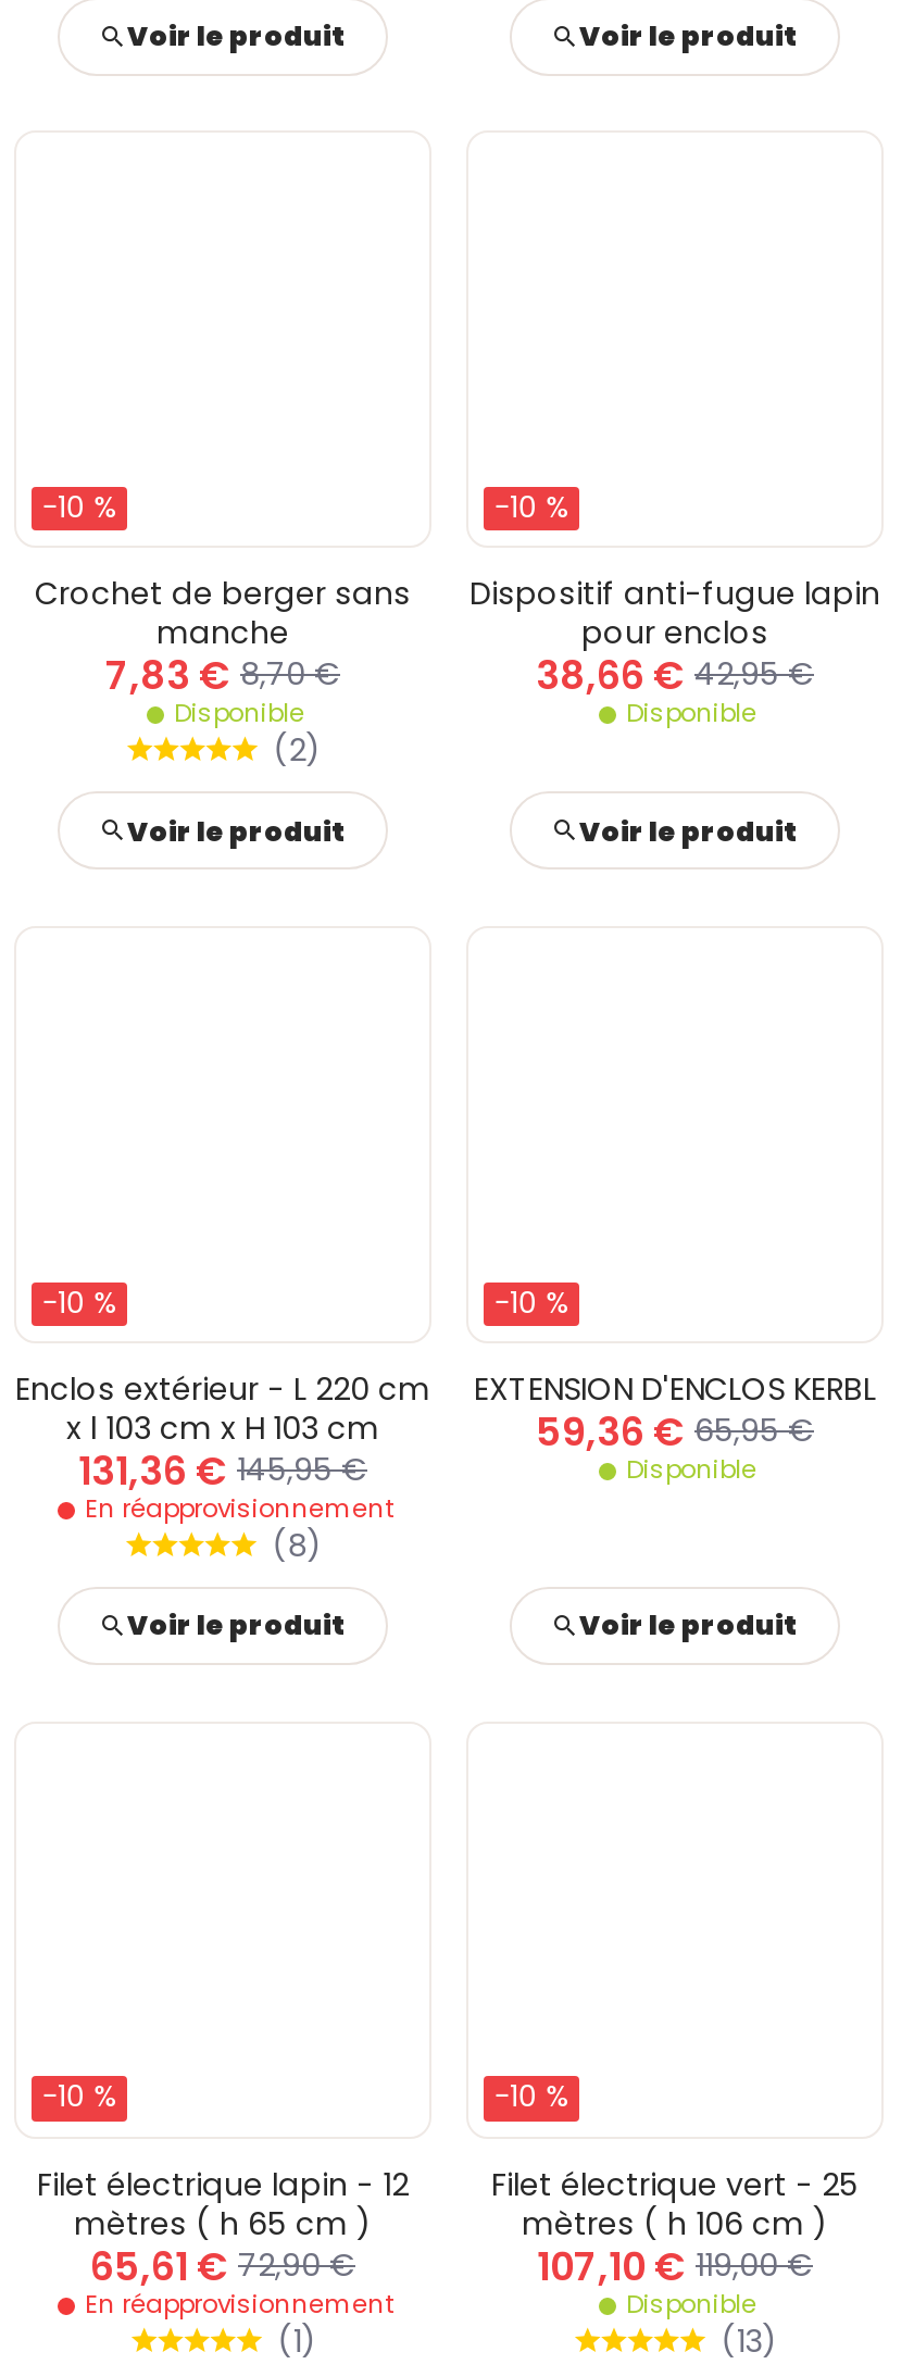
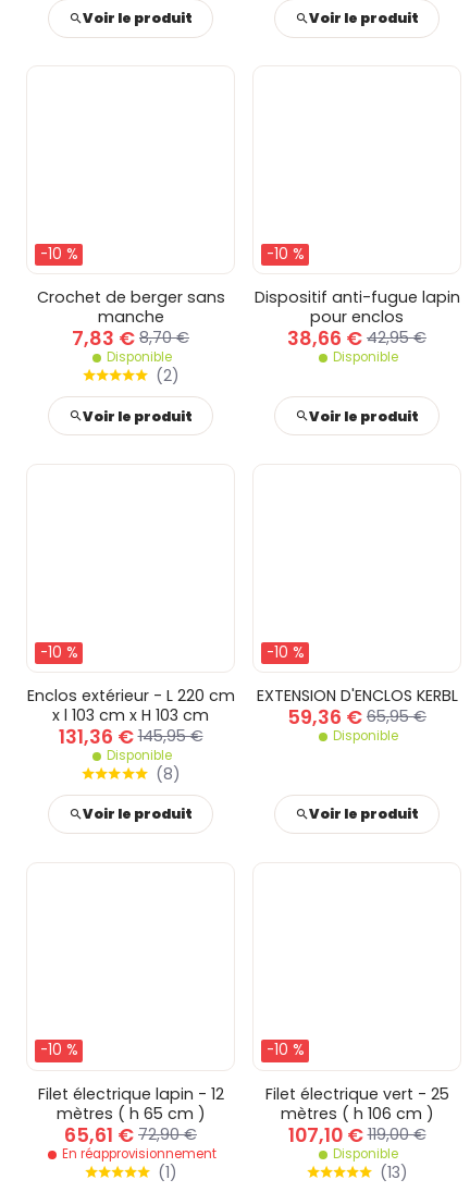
- En réapprovisionnement
+ Disponible
